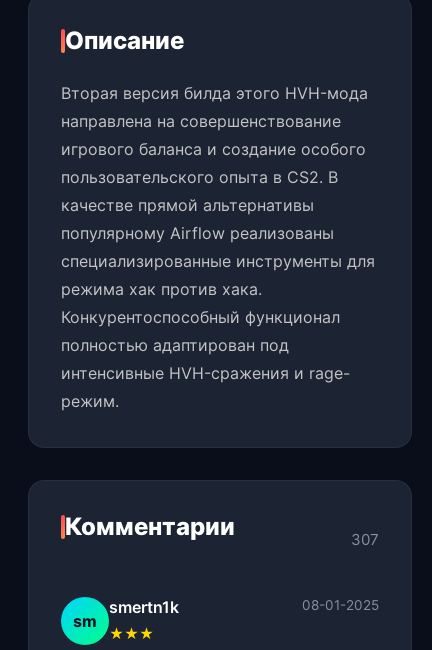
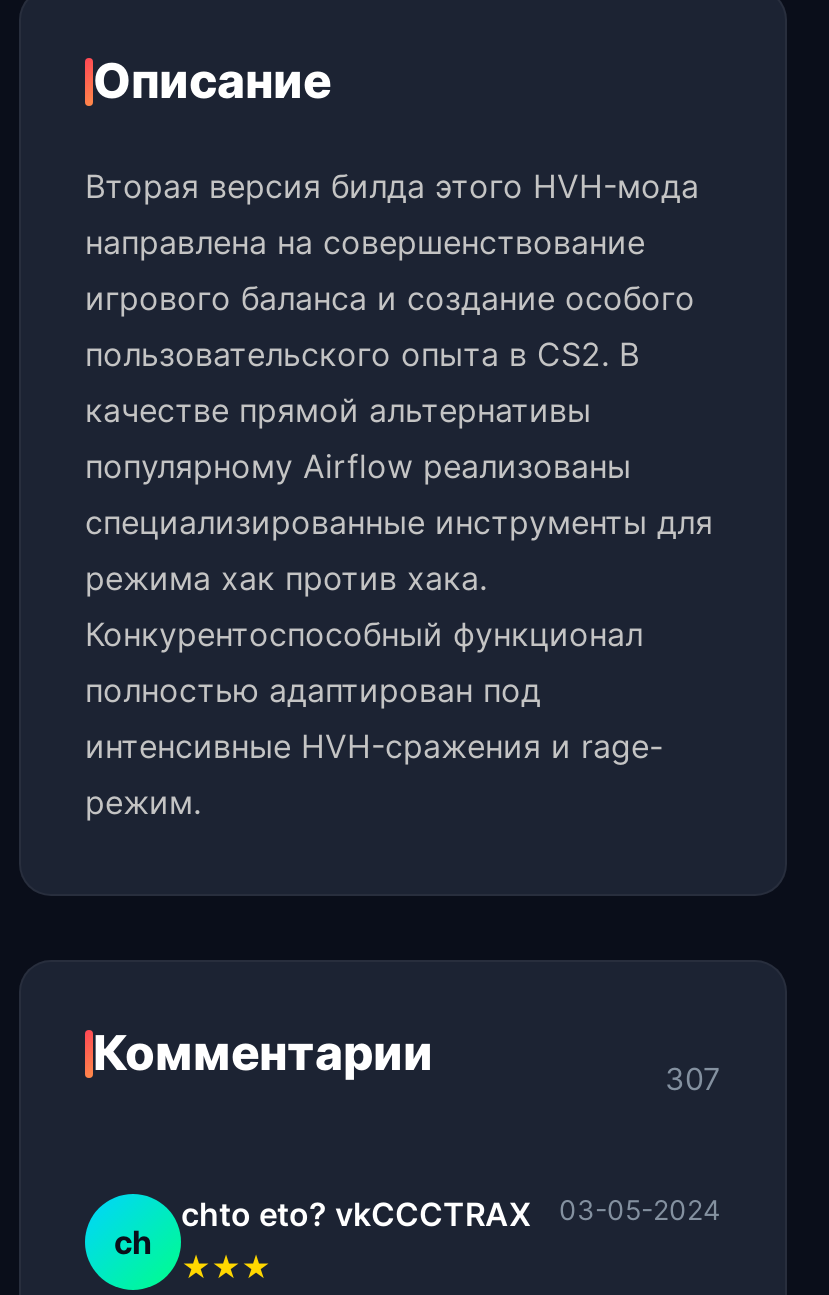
- smertn1k
- 08-01-2025
+ chto eto? vkCCCTRAX
+ 03-05-2024

- sm
+ ch
